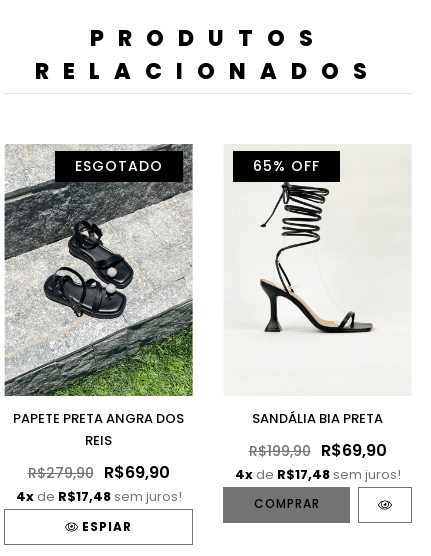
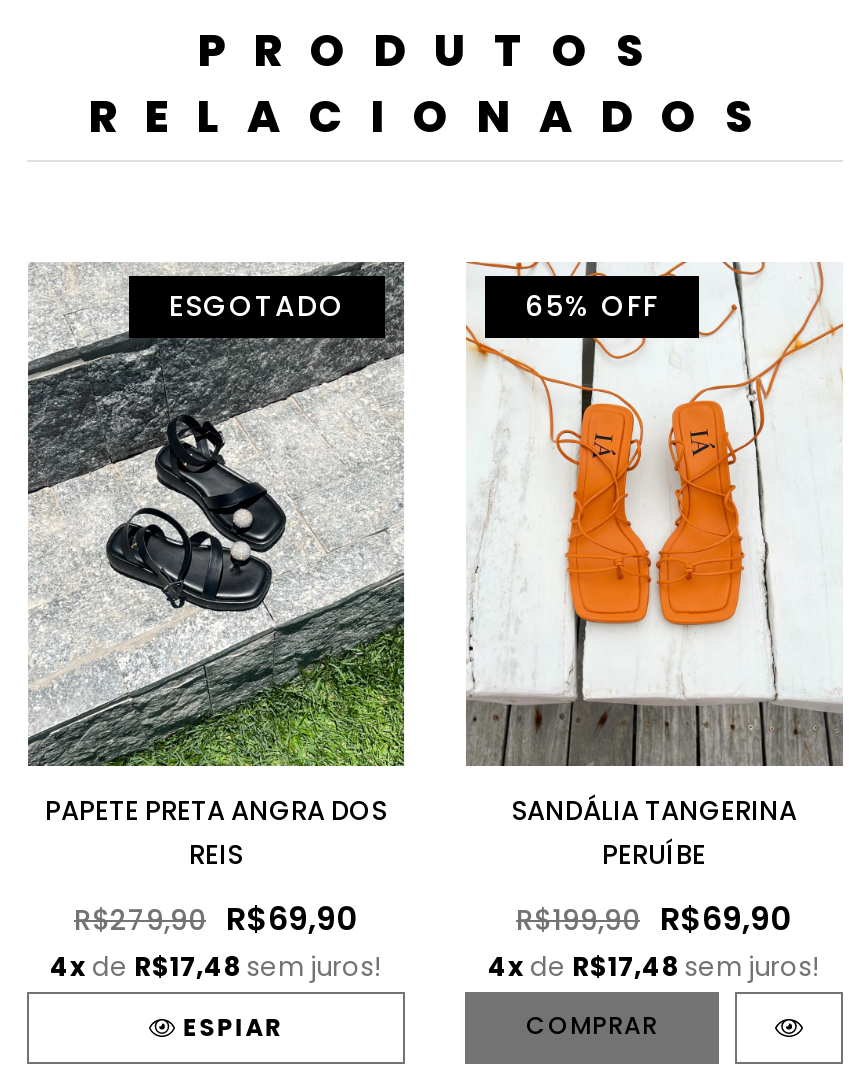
- [image]
- SANDÁLIA BIA PRETA
+ [image]
+ SANDÁLIA TANGERINA
+ PERUÍBE

moved down: 4x de R$17,48 sem juros! | COMPRAR
